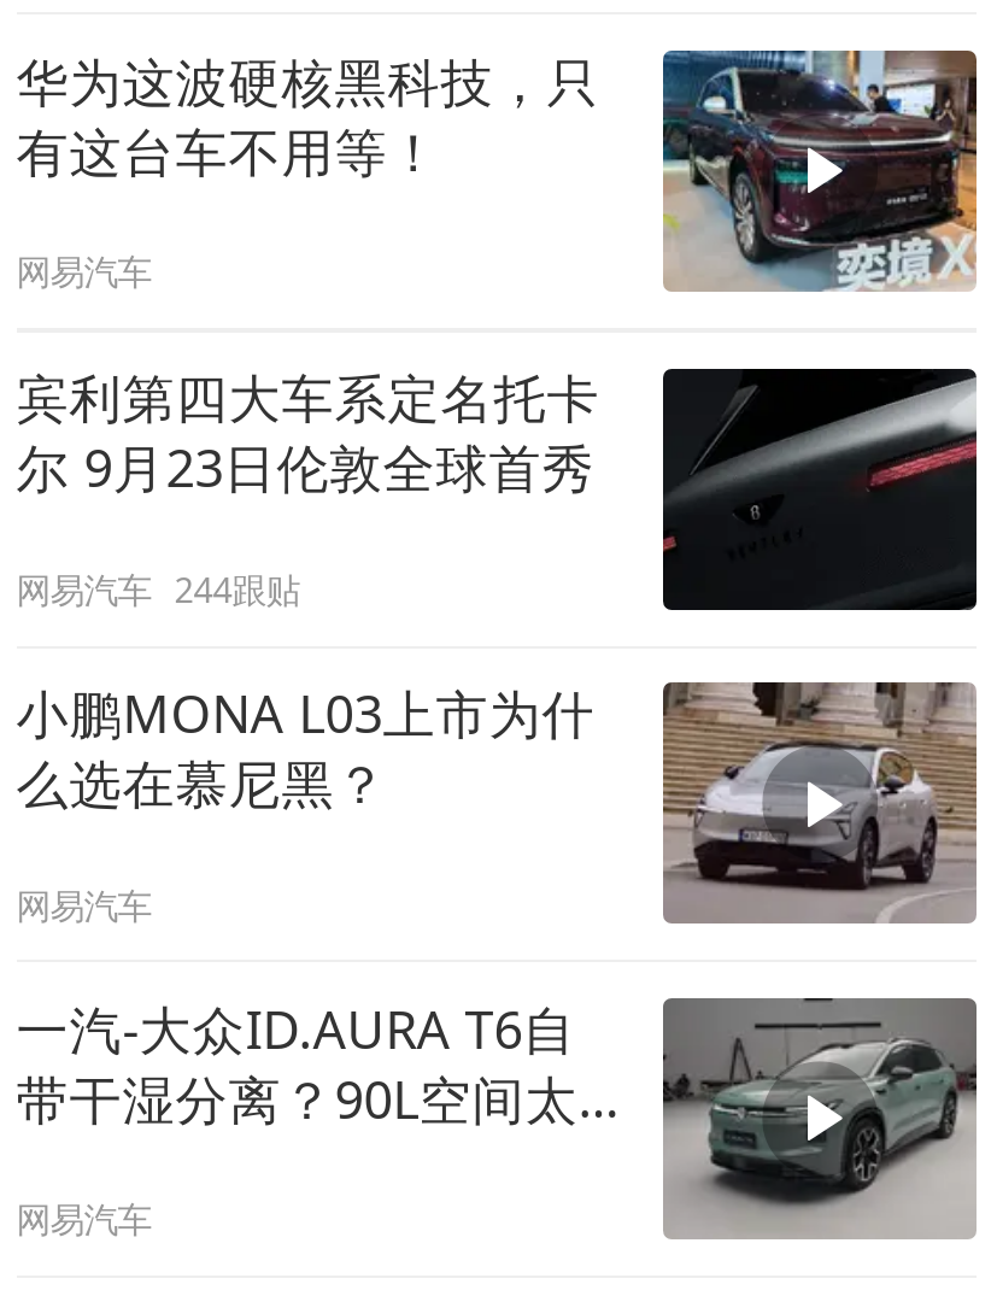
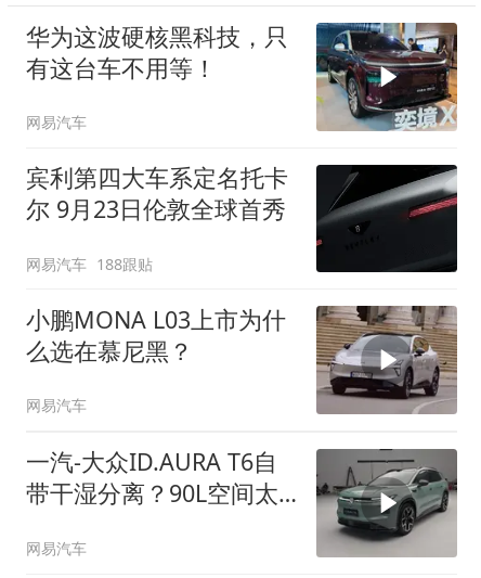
- 网易汽车 244跟贴
+ 网易汽车 188跟贴
